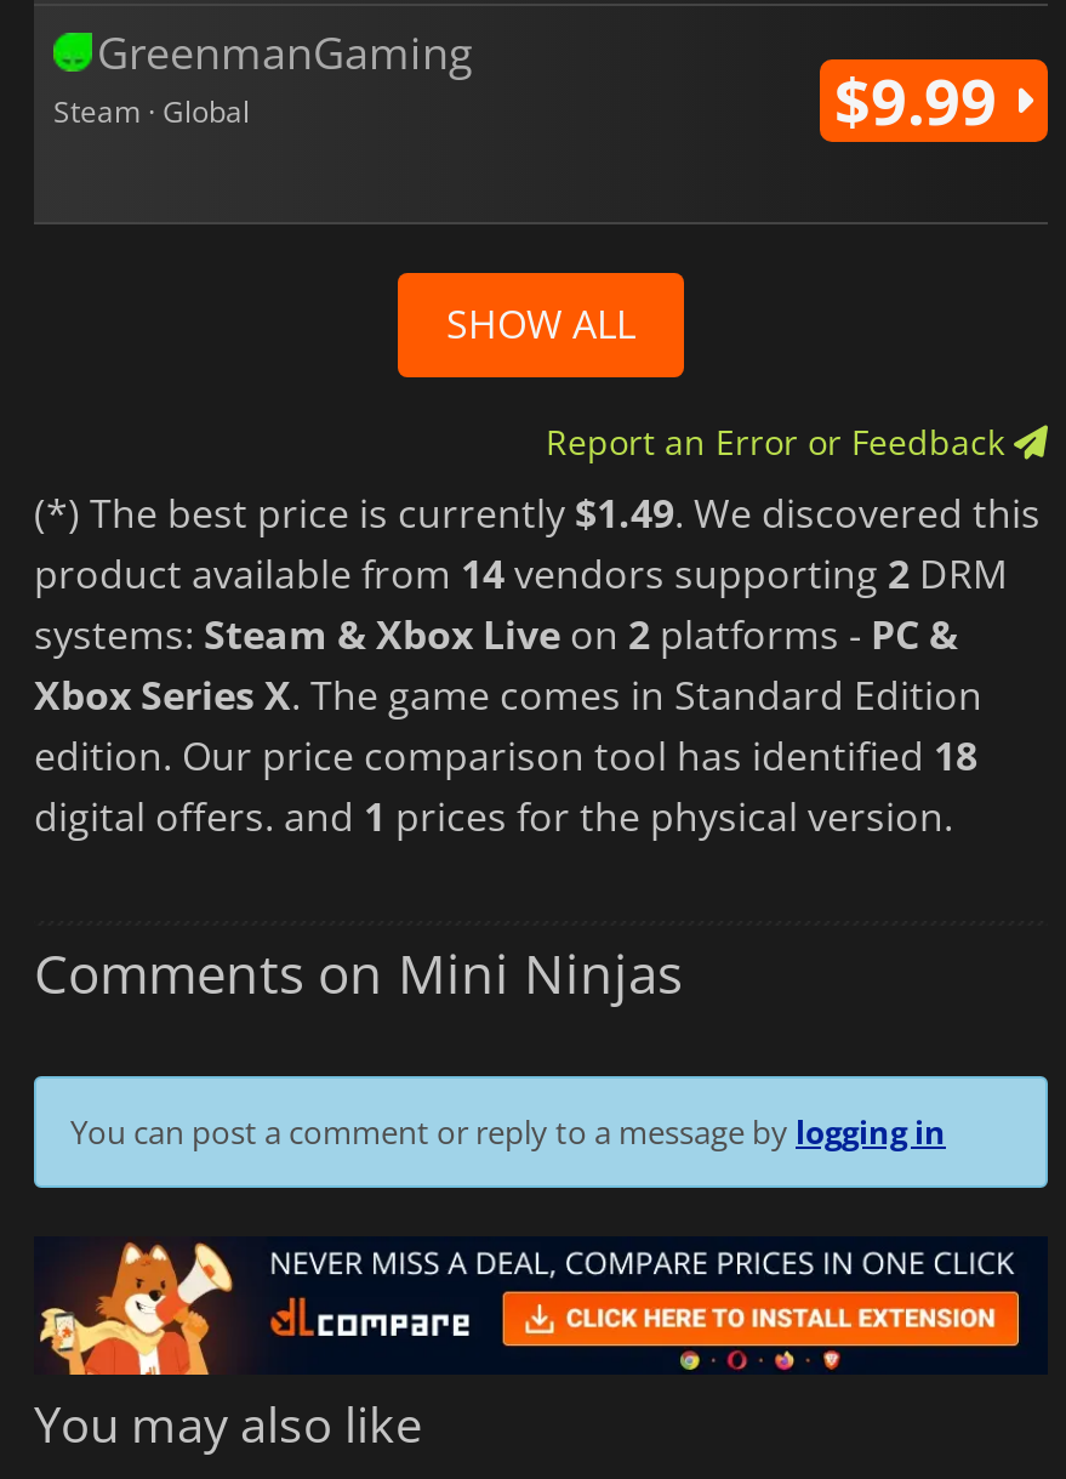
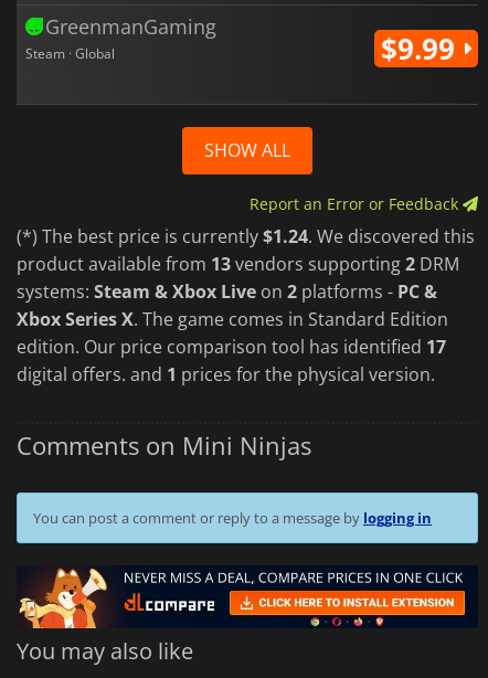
- (*) The best price is currently $1.49. We discovered this
+ (*) The best price is currently $1.24. We discovered this

- product available from 14 vendors supporting 2 DRM
+ product available from 13 vendors supporting 2 DRM

- edition. Our price comparison tool has identified 18
+ edition. Our price comparison tool has identified 17
